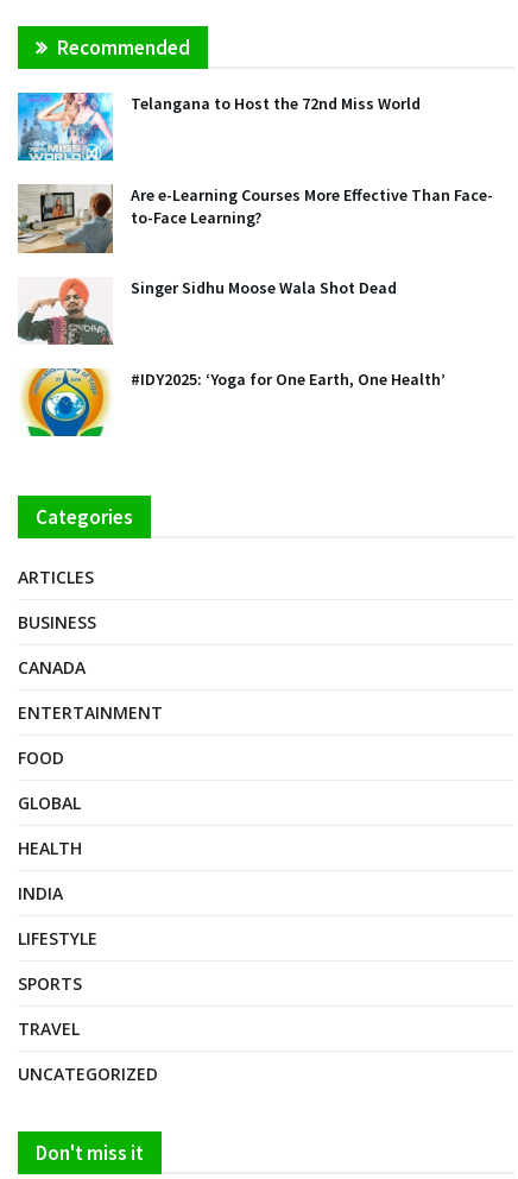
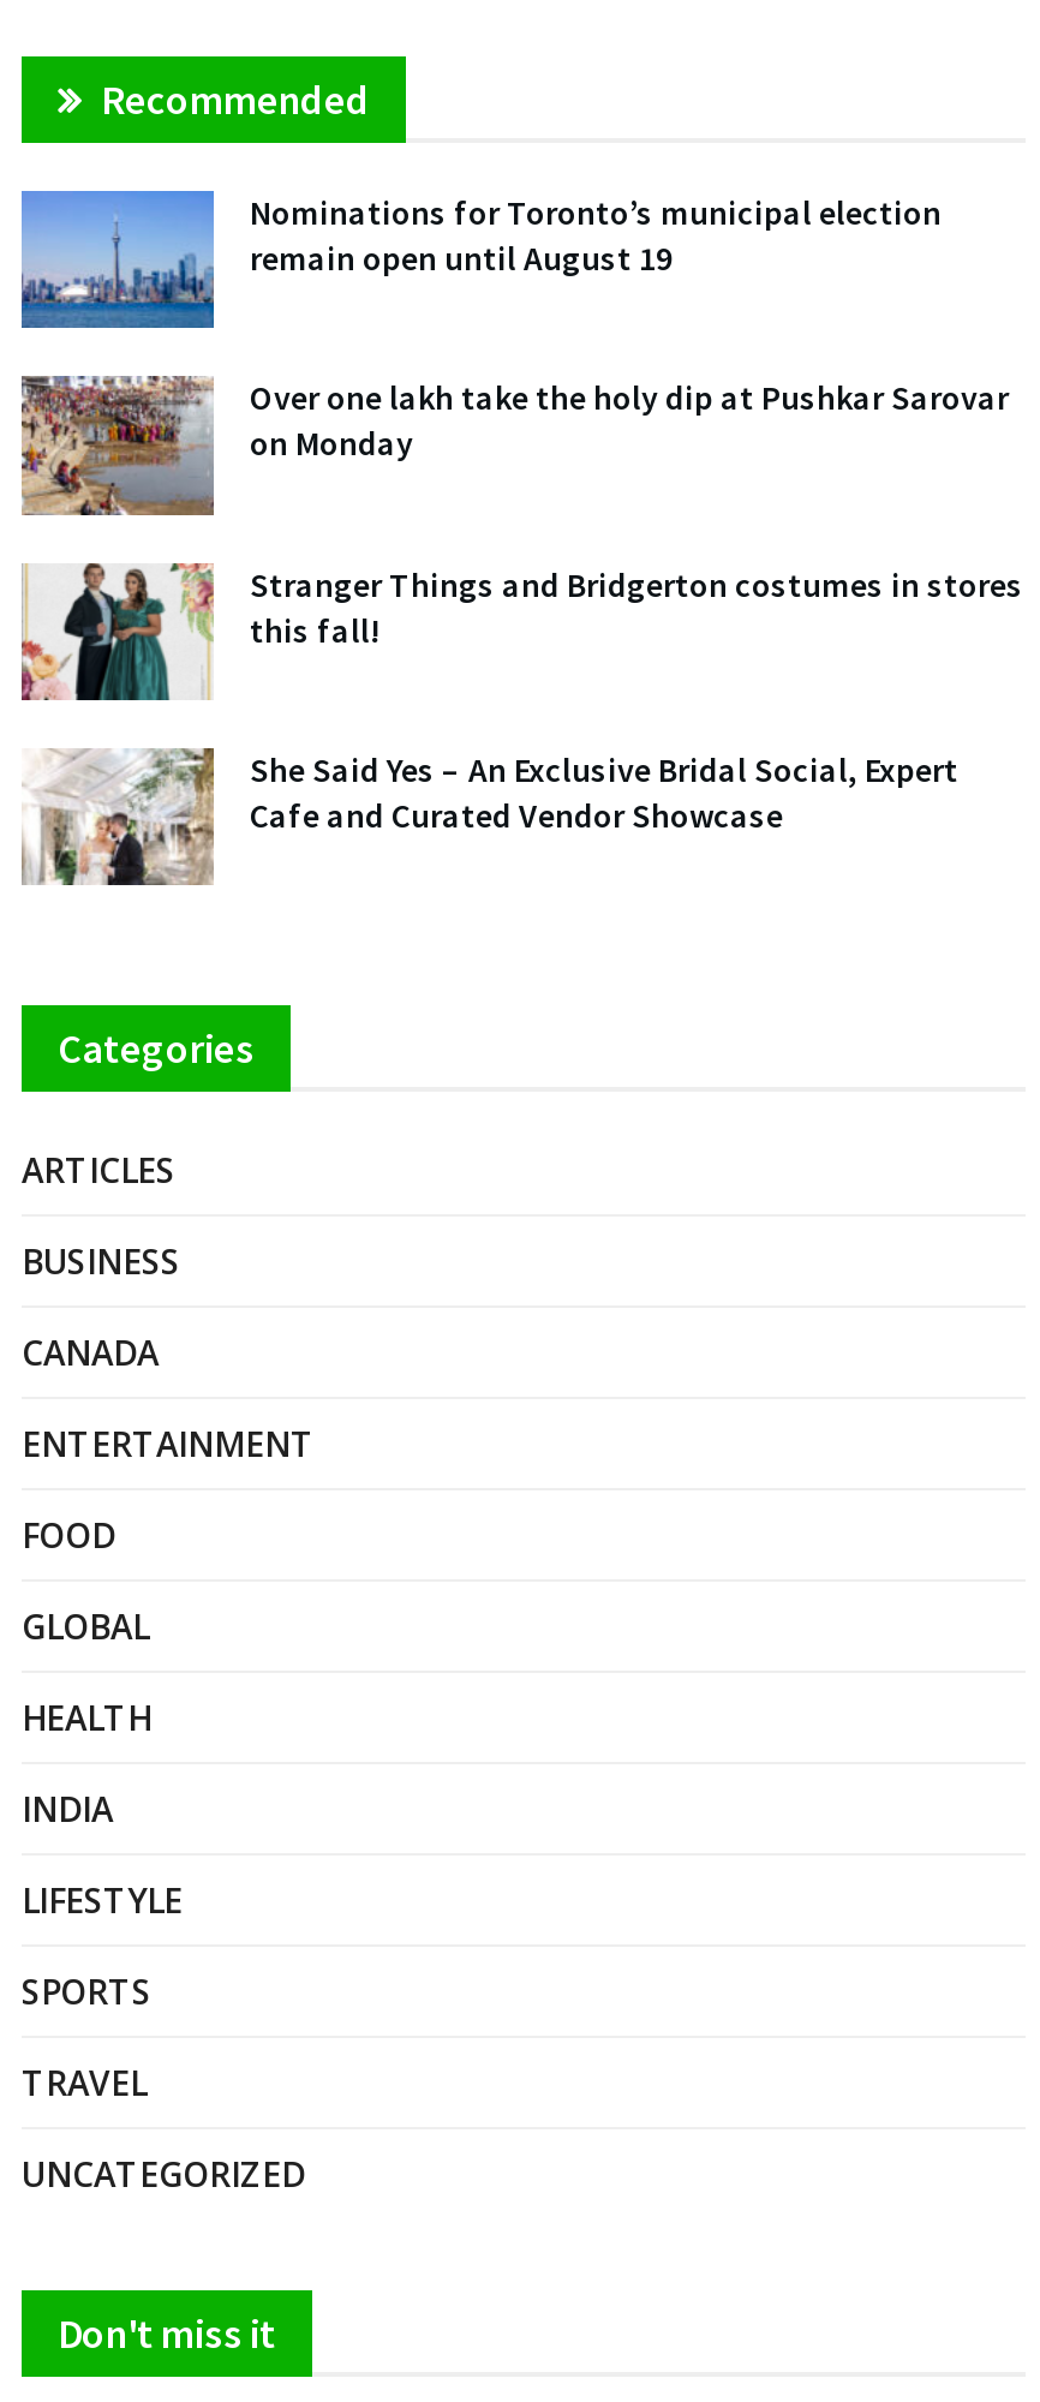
- [image]
- Telangana to Host the 72nd Miss World
+ [image]
+ Nominations for Toronto’s municipal election
+ remain open until August 19

- [image]
- Are e-Learning Courses More Effective Than Face-
- to-Face Learning?
+ [image]
+ Over one lakh take the holy dip at Pushkar Sarovar
+ on Monday

- [image]
- Singer Sidhu Moose Wala Shot Dead
+ [image]
+ Stranger Things and Bridgerton costumes in stores
+ this fall!

- [image]
- #IDY2025: ‘Yoga for One Earth, One Health’
+ [image]
+ She Said Yes – An Exclusive Bridal Social, Expert
+ Cafe and Curated Vendor Showcase
